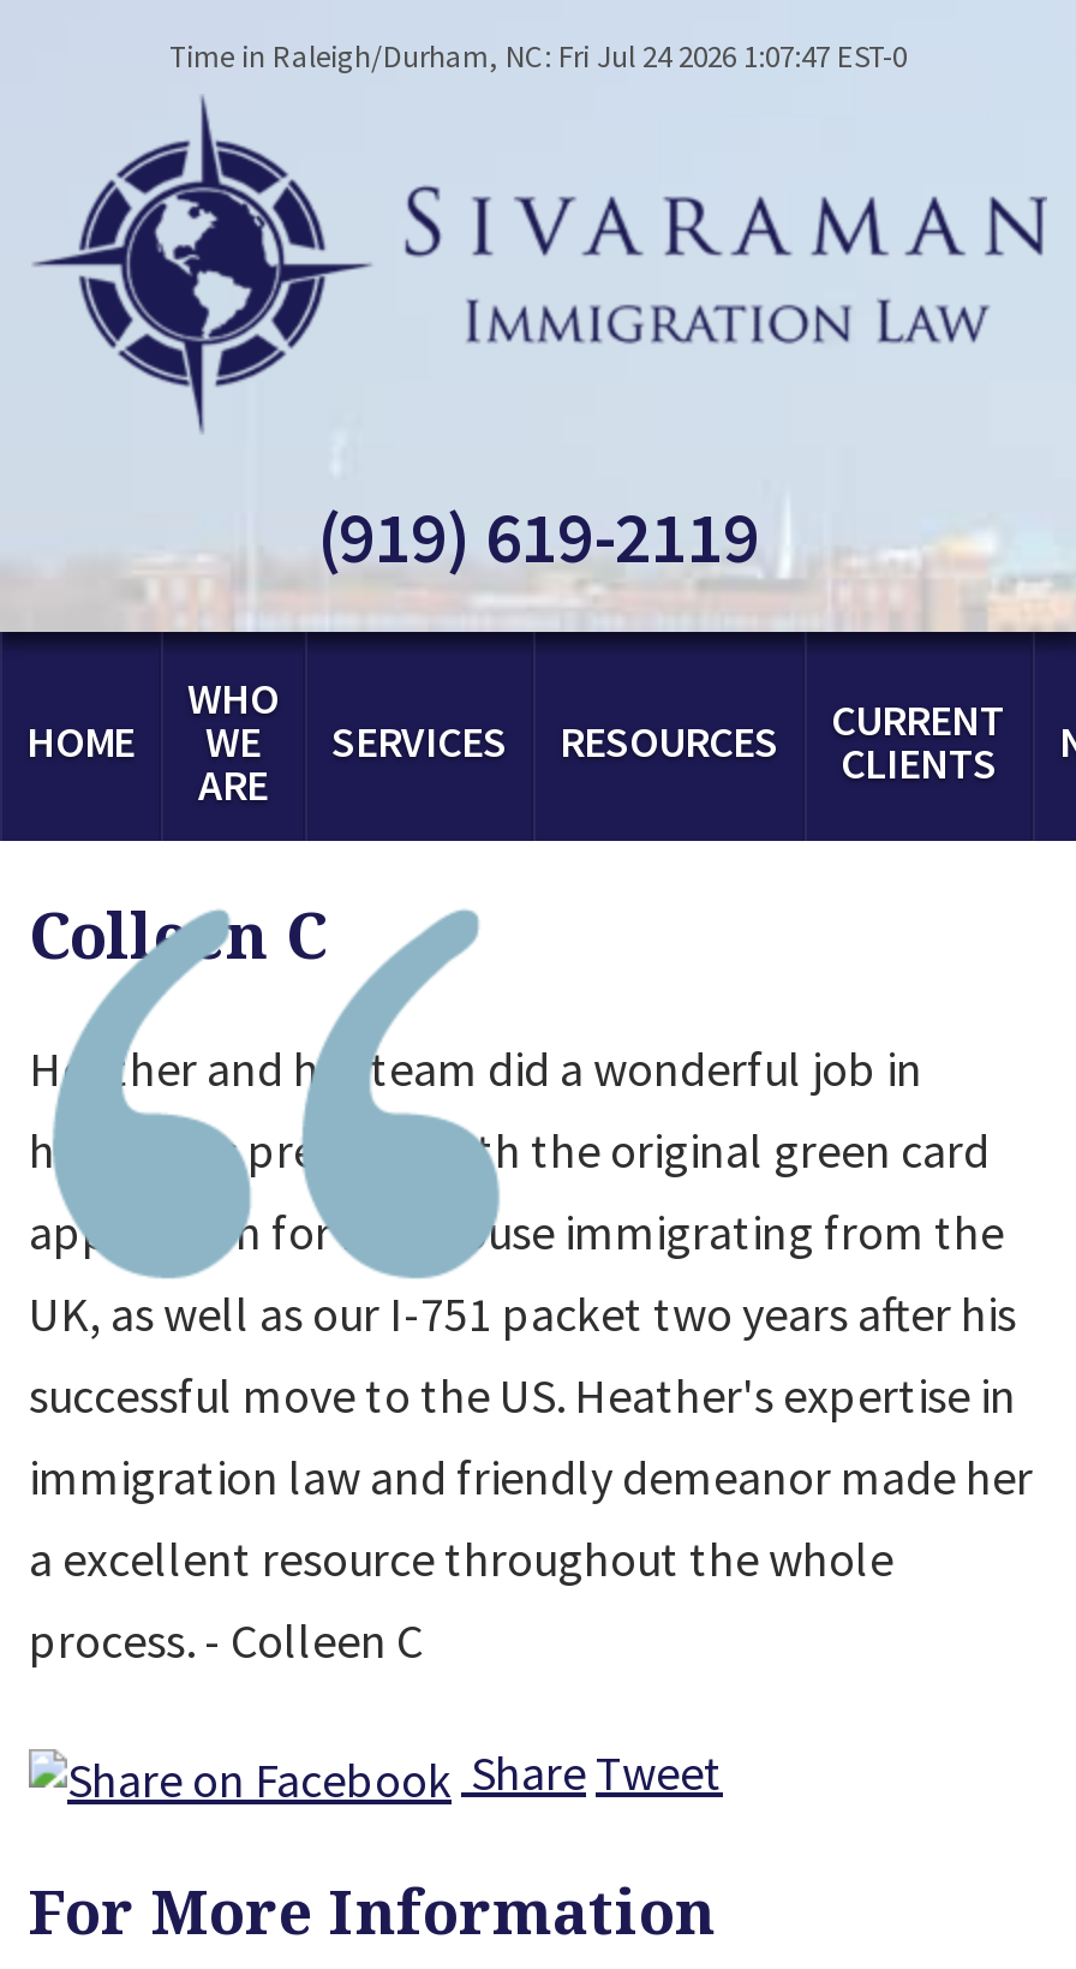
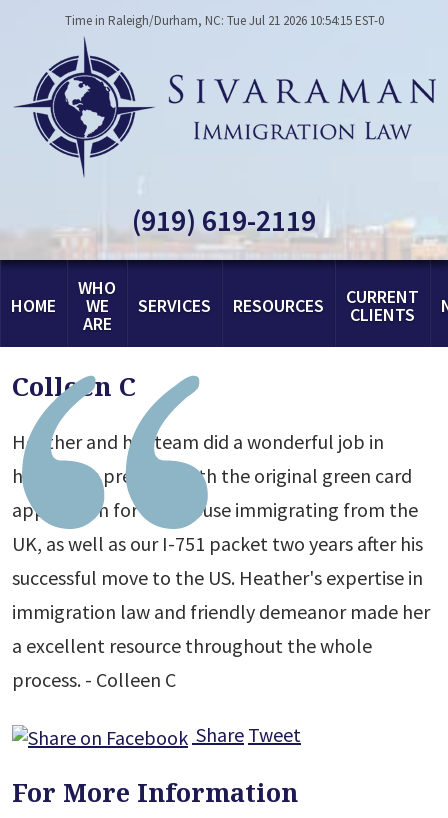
- Time in Raleigh/Durham, NC: Fri Jul 24 2026 1:07:47 EST-0
+ Time in Raleigh/Durham, NC: Tue Jul 21 2026 10:54:15 EST-0
